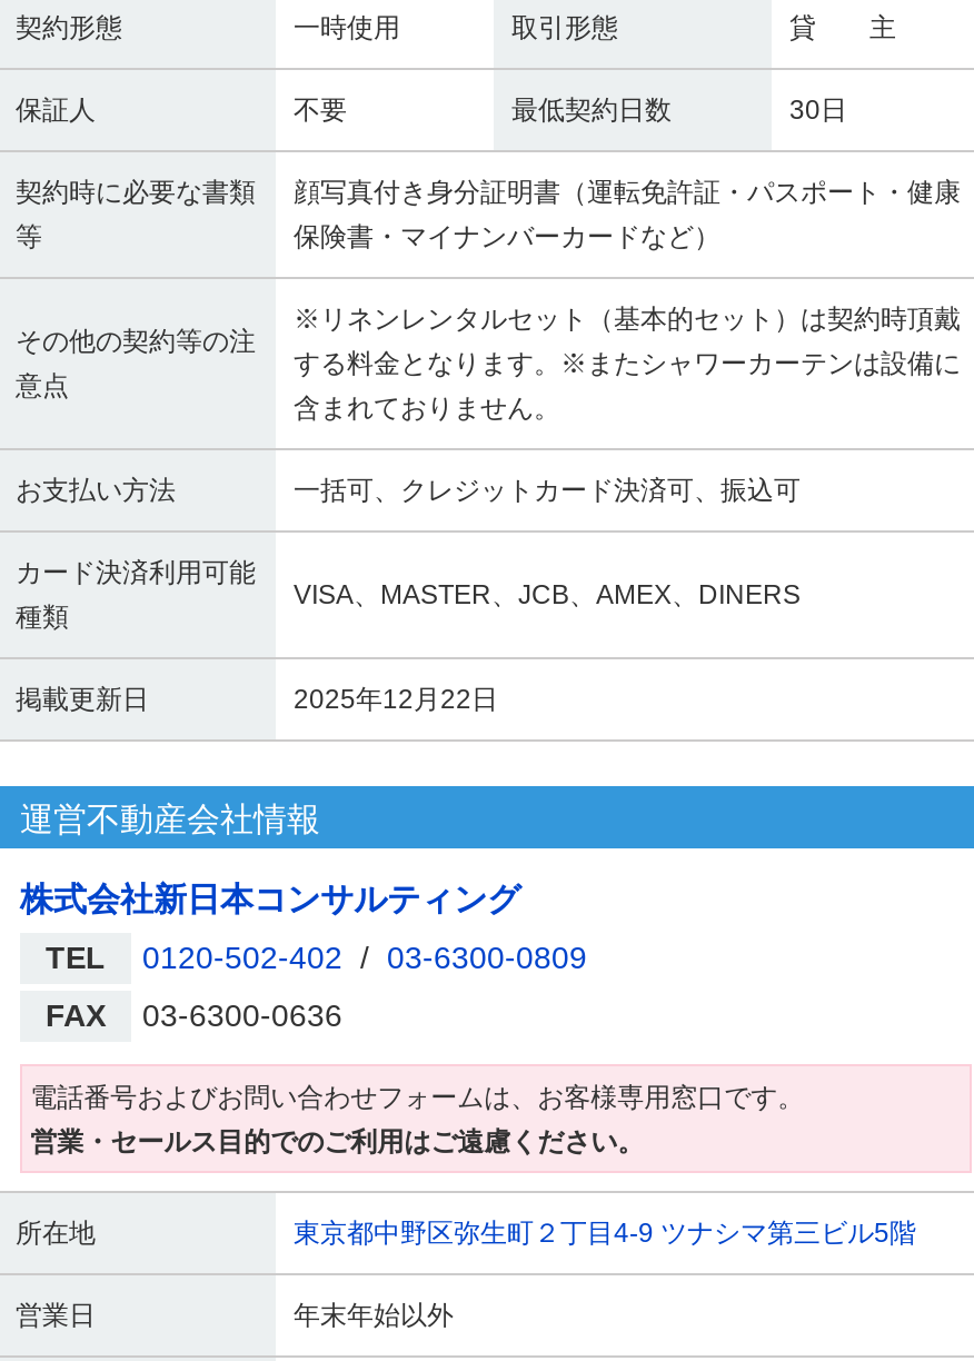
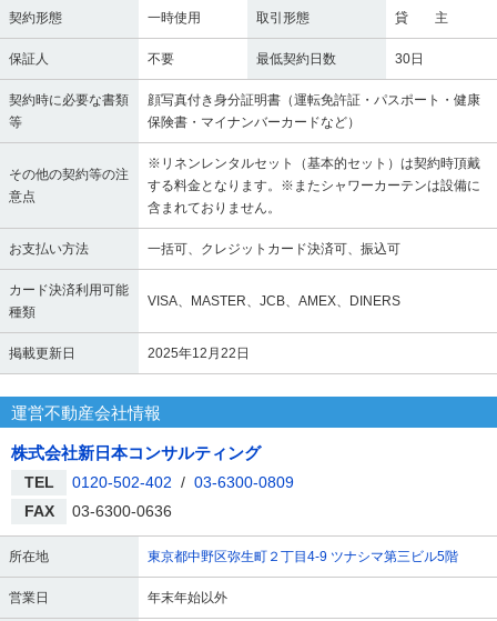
- 電話番号およびお問い合わせフォームは、お客様専用窓口です。
- 営業・セールス目的でのご利用はご遠慮ください。
